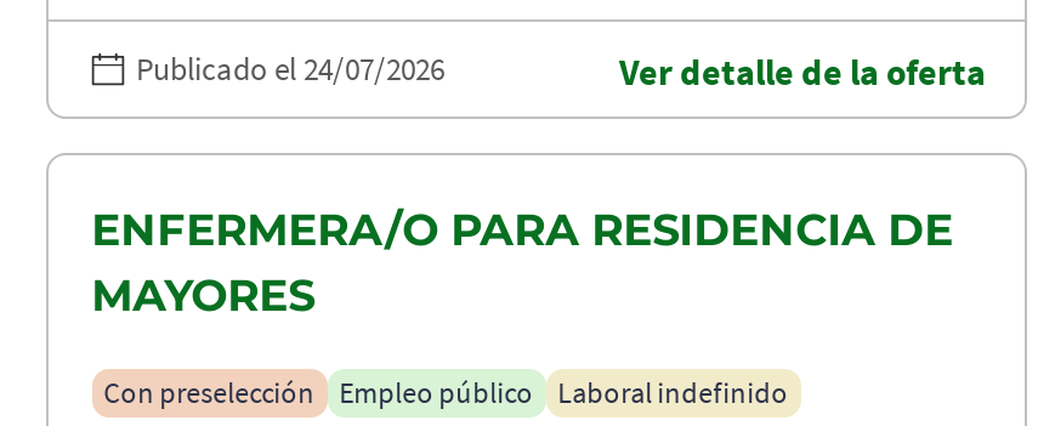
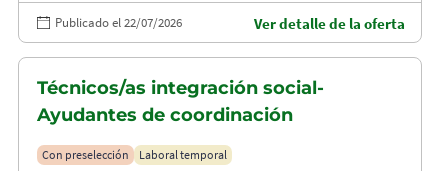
- Publicado el 24/07/2026
+ Publicado el 22/07/2026

- ENFERMERA/O PARA RESIDENCIA DE
- MAYORES
+ Técnicos/as integración social-
+ Ayudantes de coordinación

- Empleo público
- Laboral indefinido
+ Laboral temporal
